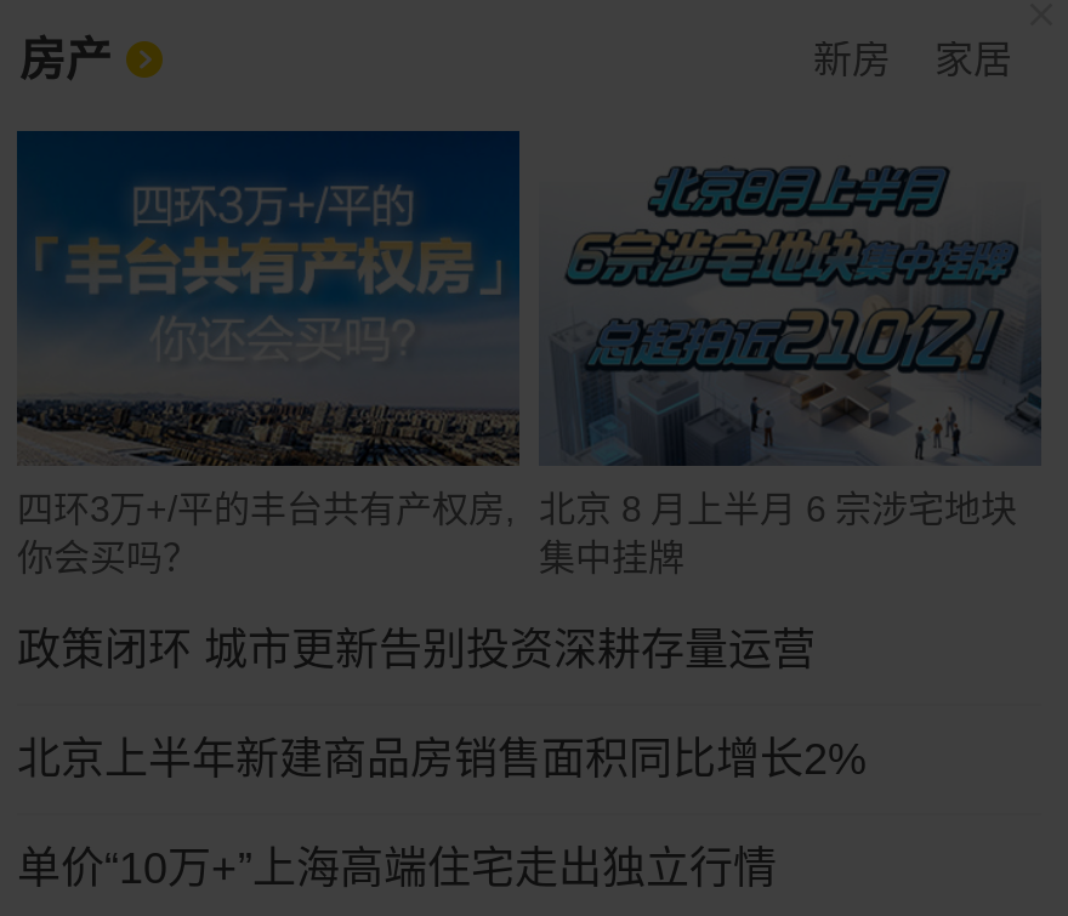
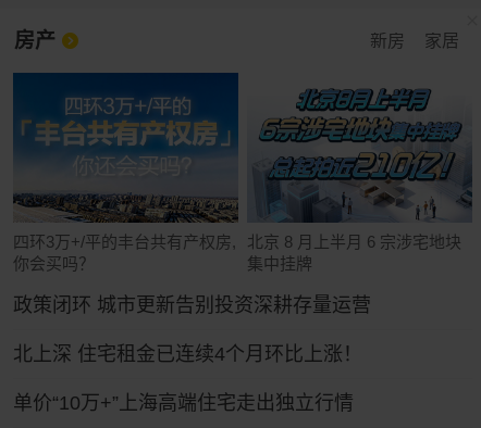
- 北京上半年新建商品房销售面积同比增长2%
+ 北上深 住宅租金已连续4个月环比上涨！
